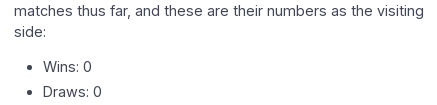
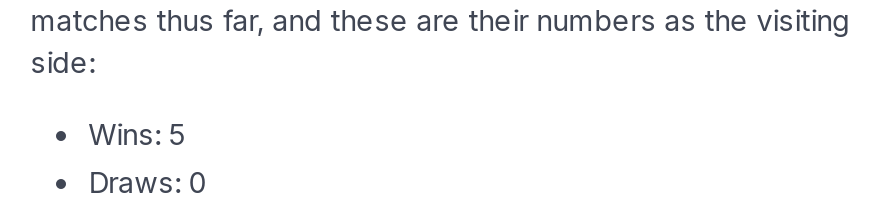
- Wins: 0
+ Wins: 5
